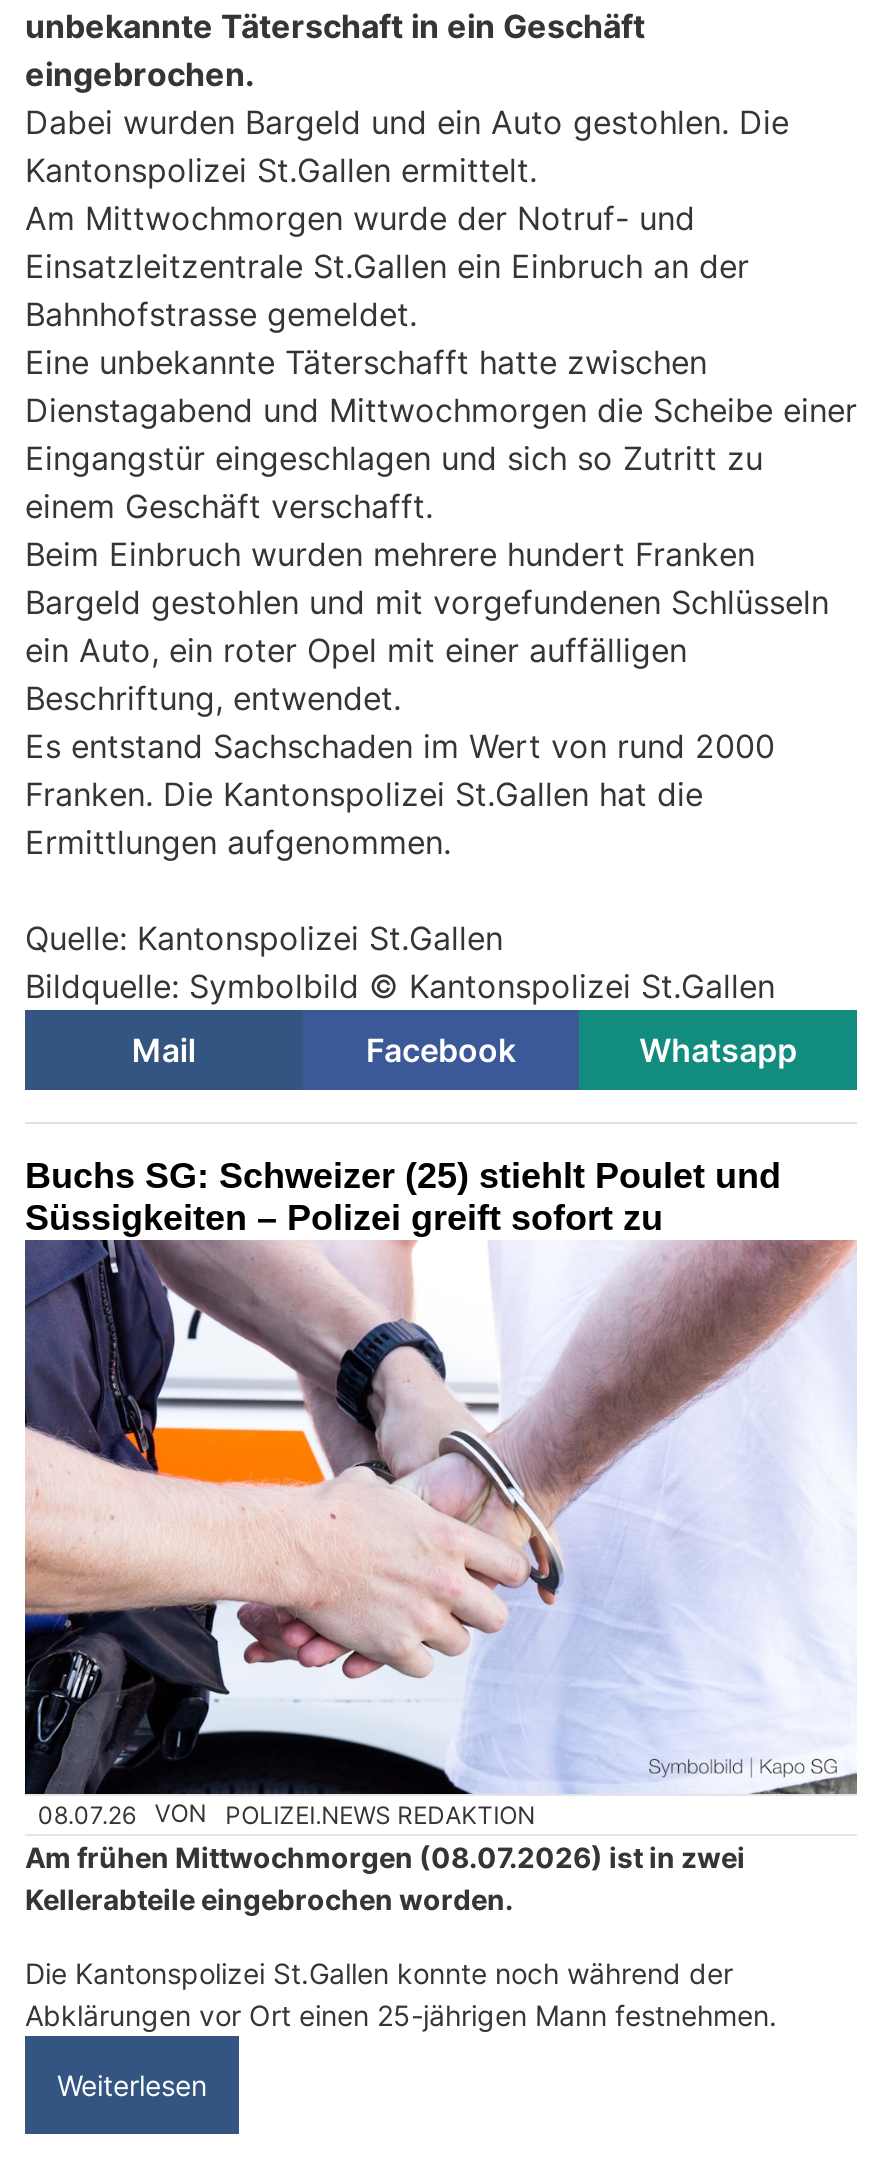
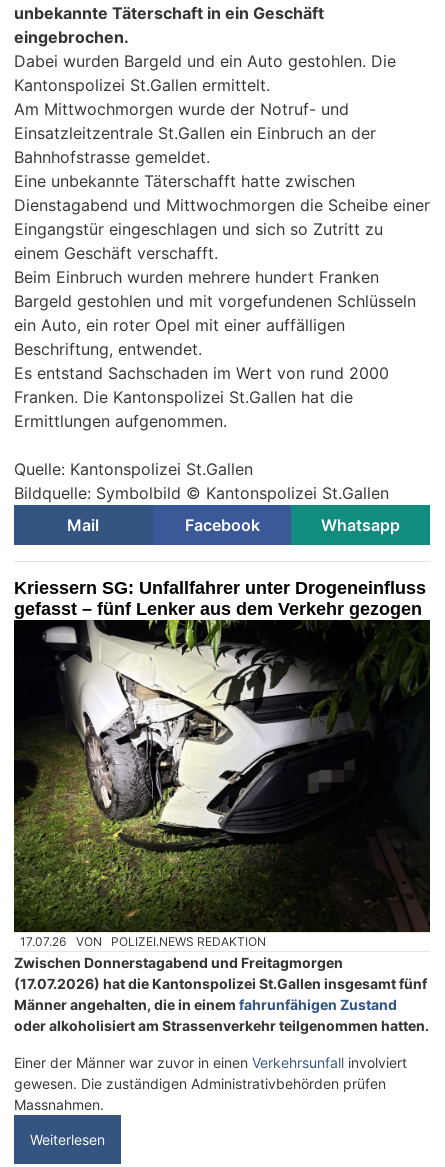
- Buchs SG: Schweizer (25) stiehlt Poulet und
- Süssigkeiten – Polizei greift sofort zu
+ Kriessern SG: Unfallfahrer unter Drogeneinfluss
+ gefasst – fünf Lenker aus dem Verkehr gezogen

- [image]
- 08.07.26 VON POLIZEI.NEWS REDAKTION
+ [image]
+ 17.07.26 VON POLIZEI.NEWS REDAKTION

- Am frühen Mittwochmorgen (08.07.2026) ist in zwei
- Kellerabteile eingebrochen worden.
+ Zwischen Donnerstagabend und Freitagmorgen
+ (17.07.2026) hat die Kantonspolizei St.Gallen insgesamt fünf
+ Männer angehalten, die in einem fahrunfähigen Zustand
+ oder alkoholisiert am Strassenverkehr teilgenommen hatten.

- Die Kantonspolizei St.Gallen konnte noch während der
- Abklärungen vor Ort einen 25-jährigen Mann festnehmen.
+ Einer der Männer war zuvor in einen Verkehrsunfall involviert
+ gewesen. Die zuständigen Administrativbehörden prüfen
+ Massnahmen.
